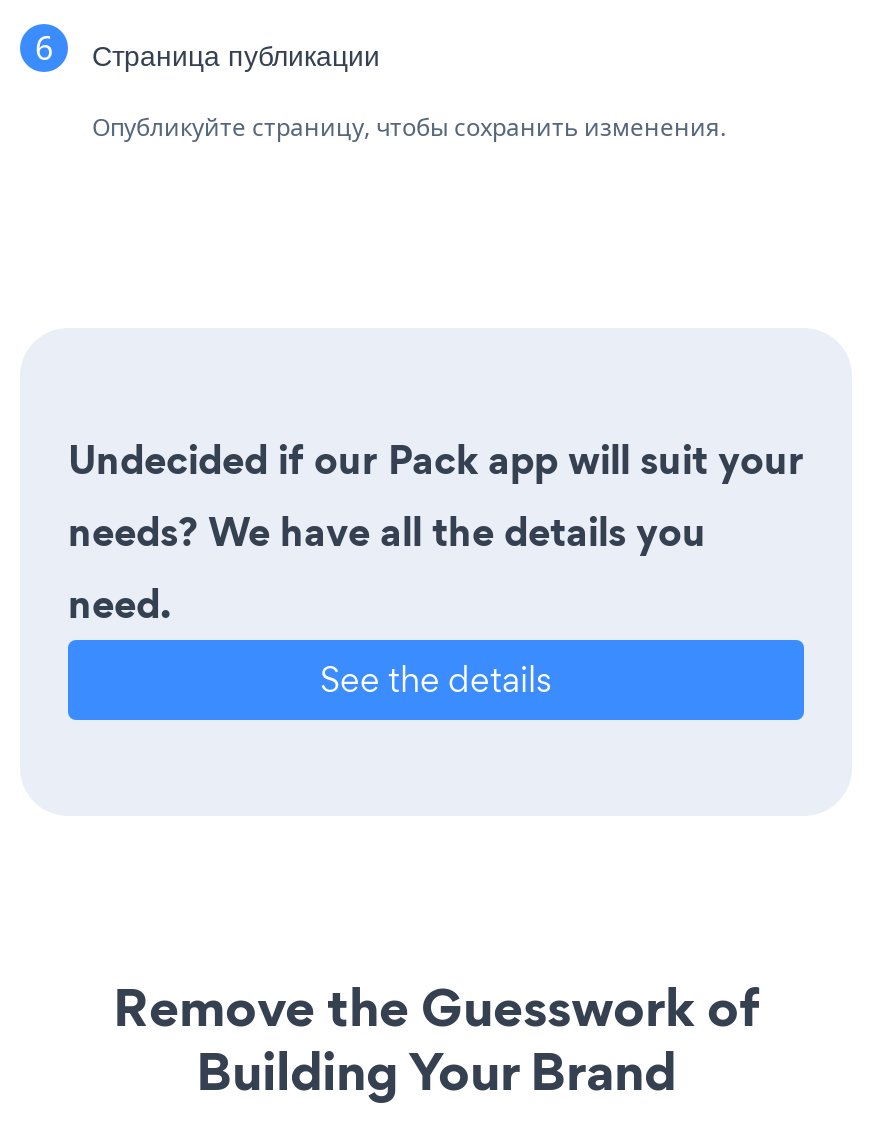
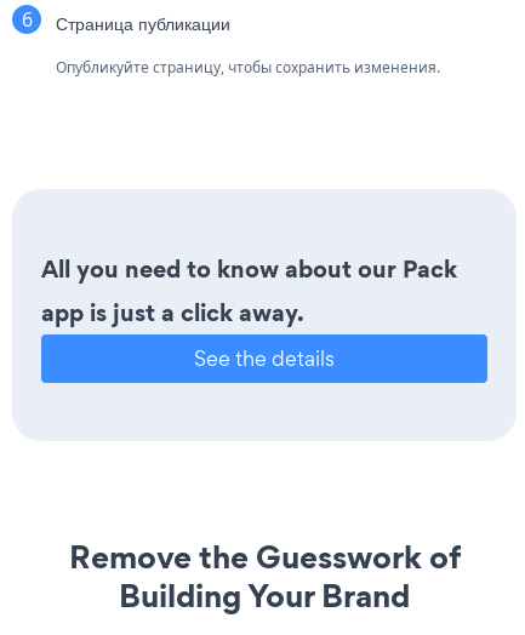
- Undecided if our Pack app will suit your
- needs? We have all the details you
- need.
+ All you need to know about our Pack
+ app is just a click away.
